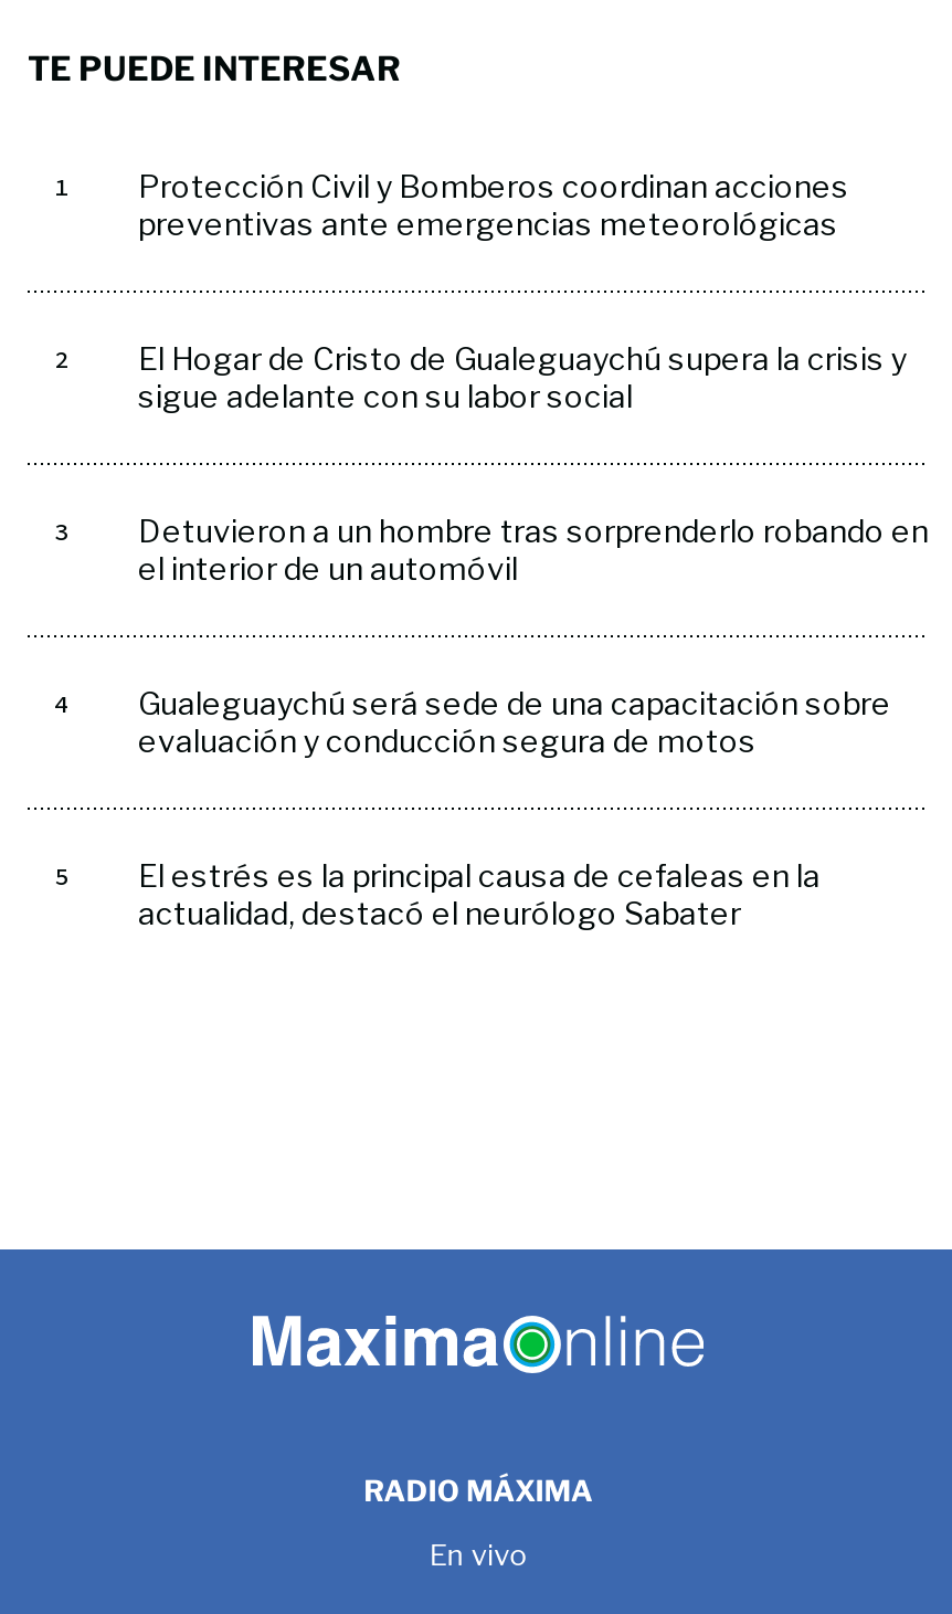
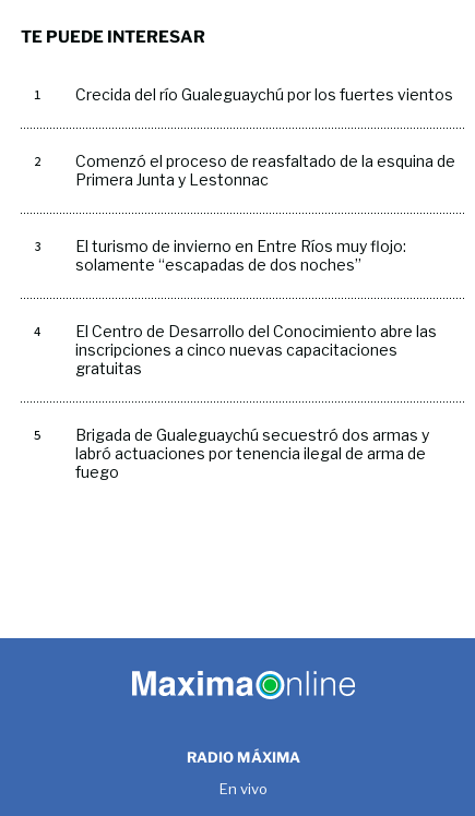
- Protección Civil y Bomberos coordinan acciones
- preventivas ante emergencias meteorológicas
+ Crecida del río Gualeguaychú por los fuertes vientos

- El Hogar de Cristo de Gualeguaychú supera la crisis y
- sigue adelante con su labor social
+ Comenzó el proceso de reasfaltado de la esquina de
+ Primera Junta y Lestonnac

- Detuvieron a un hombre tras sorprenderlo robando en
- el interior de un automóvil
+ El turismo de invierno en Entre Ríos muy flojo:
+ solamente “escapadas de dos noches”

- Gualeguaychú será sede de una capacitación sobre
- evaluación y conducción segura de motos
+ El Centro de Desarrollo del Conocimiento abre las
+ inscripciones a cinco nuevas capacitaciones
+ gratuitas

- El estrés es la principal causa de cefaleas en la
- actualidad, destacó el neurólogo Sabater
+ Brigada de Gualeguaychú secuestró dos armas y
+ labró actuaciones por tenencia ilegal de arma de
+ fuego
